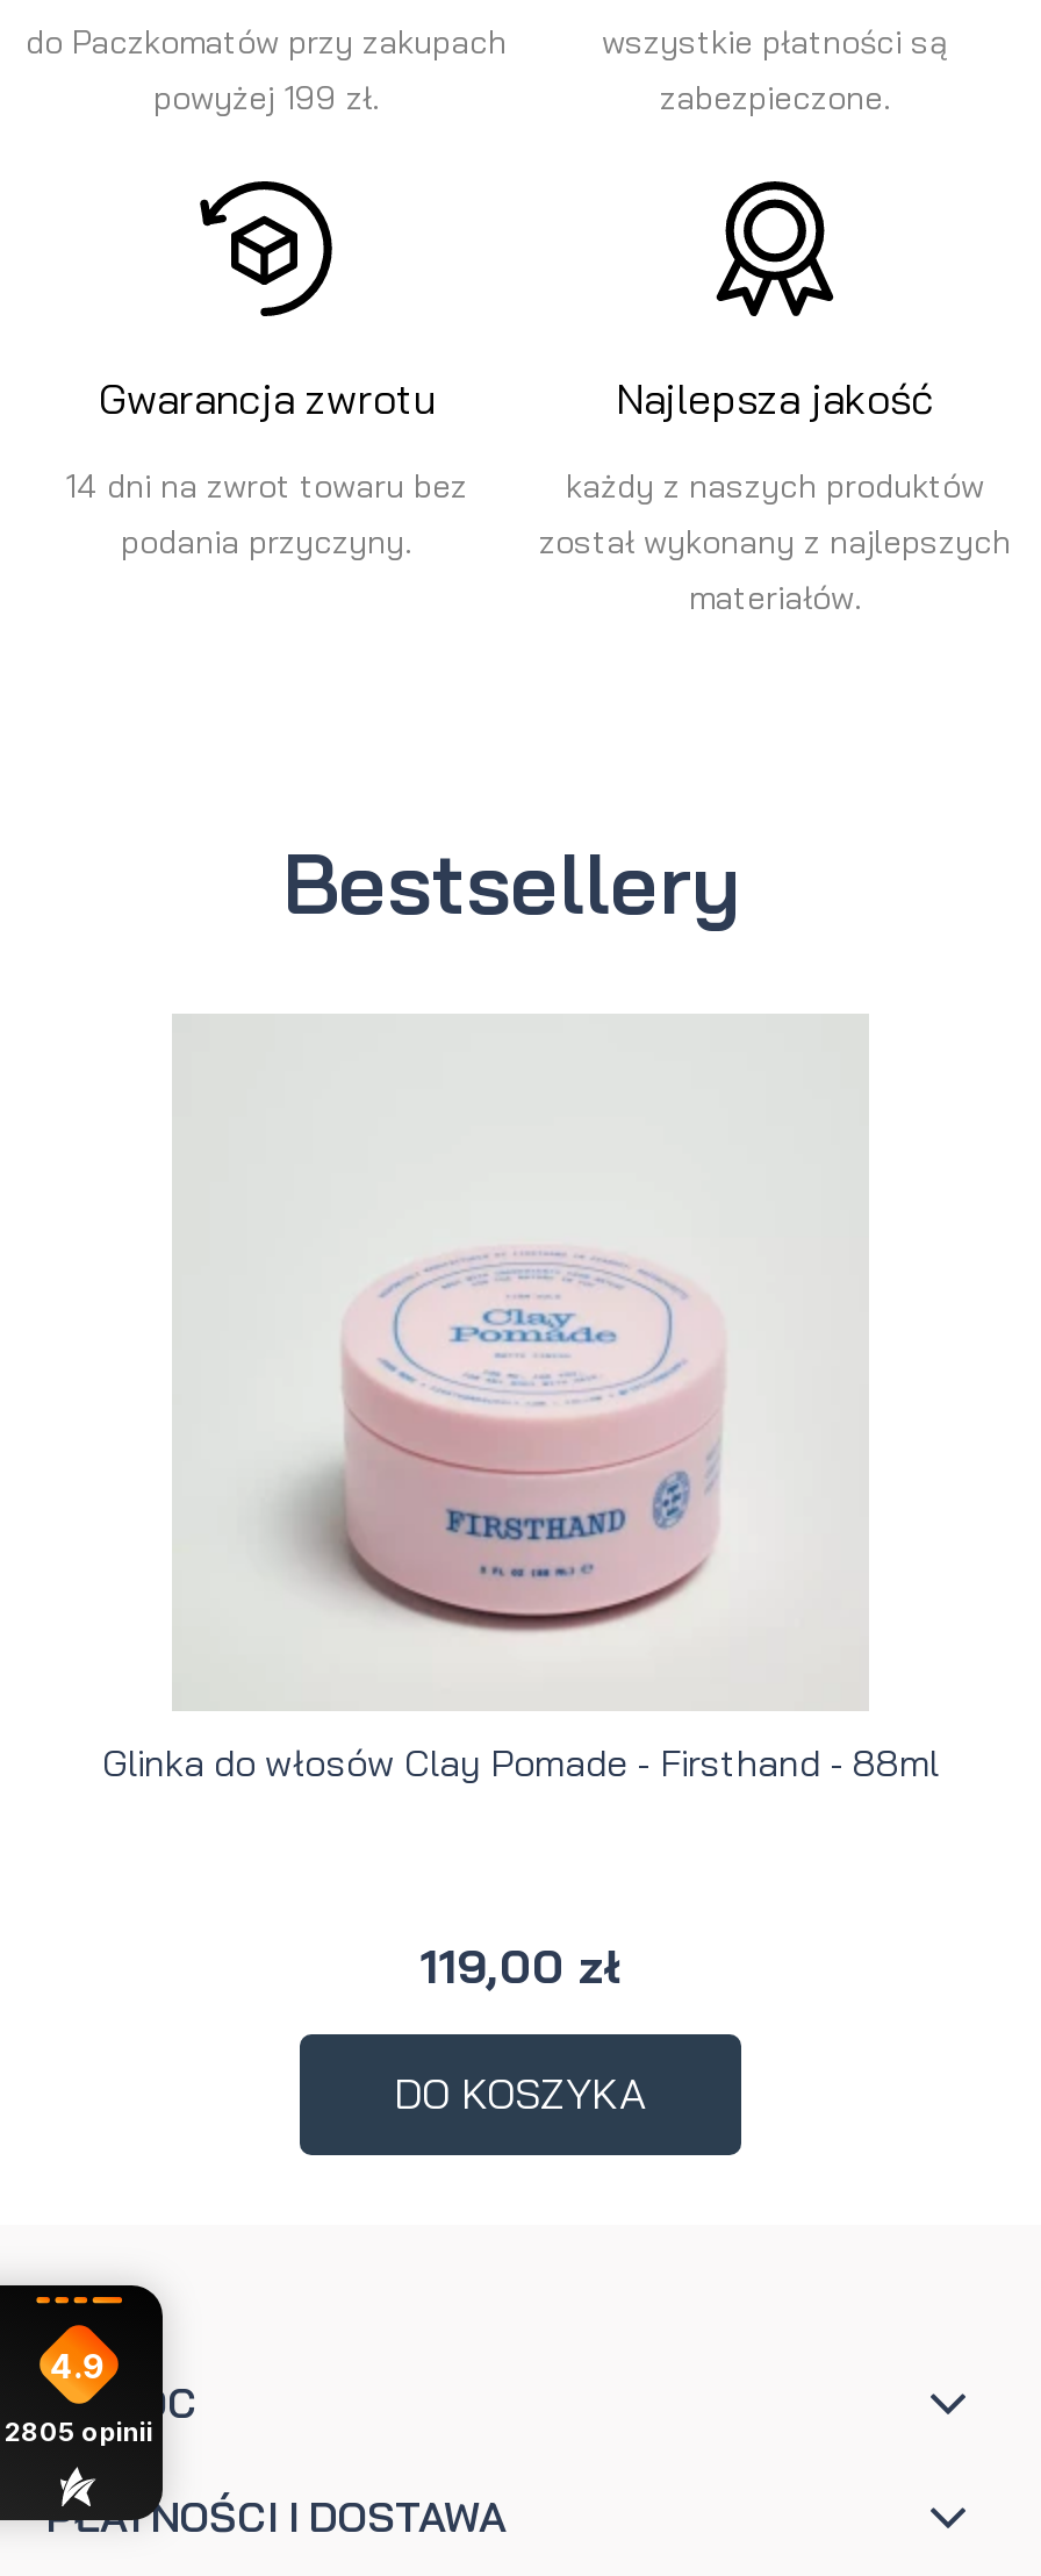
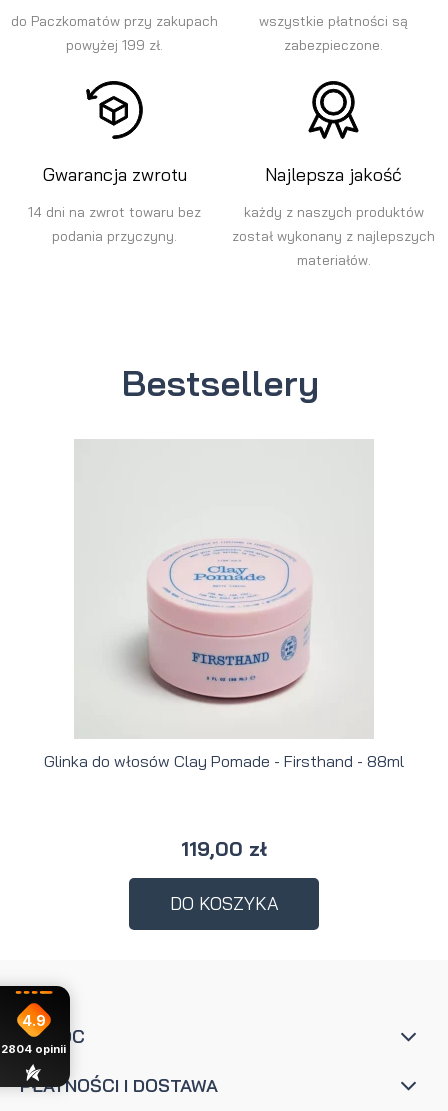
- 2805 opinii
+ 2804 opinii
